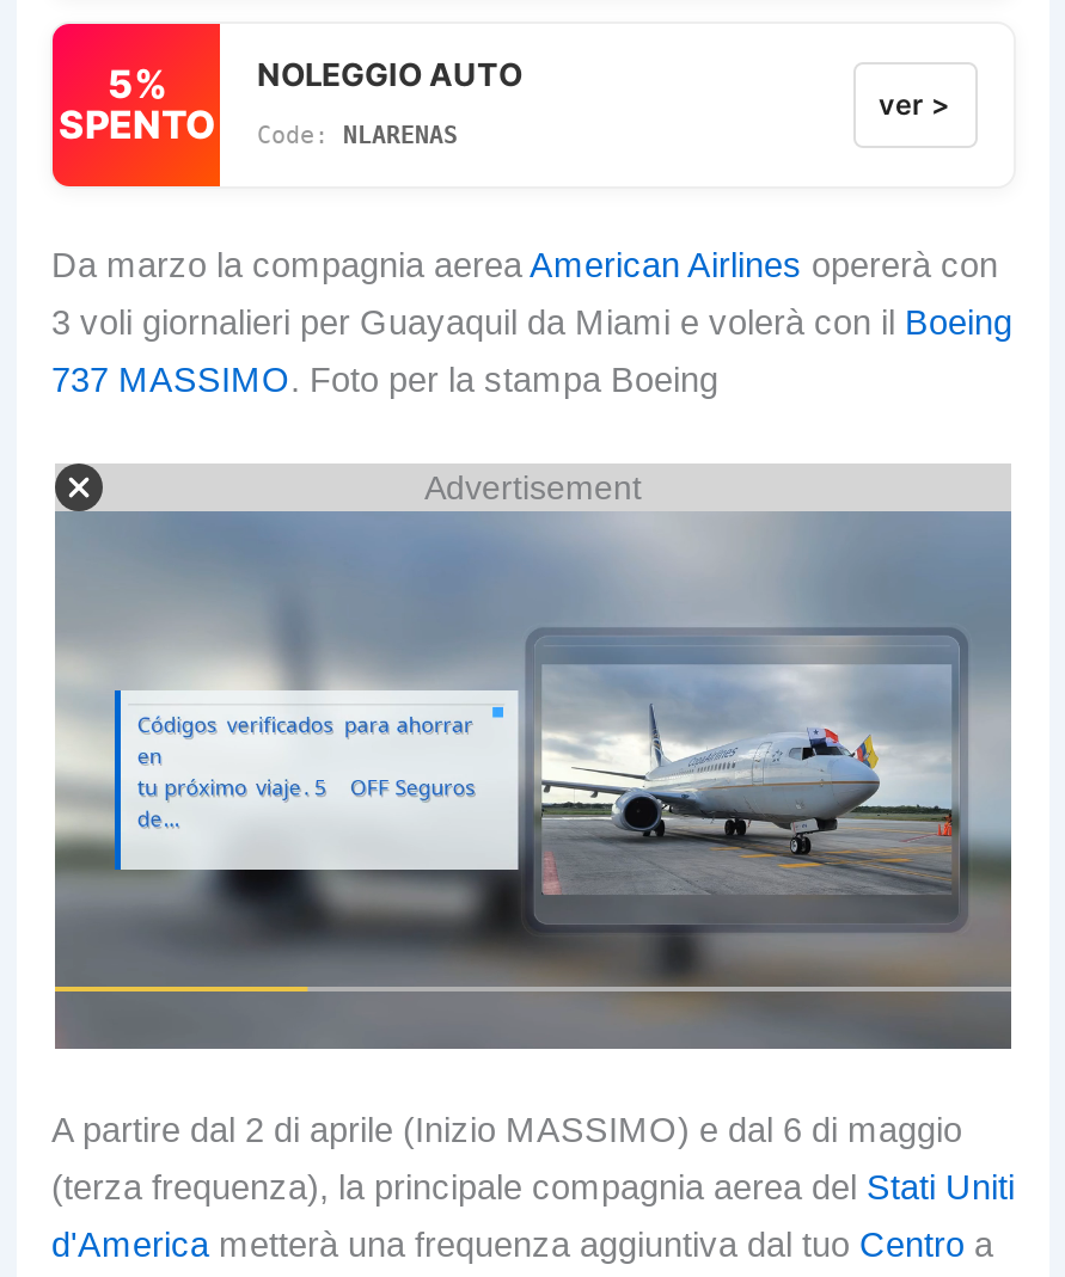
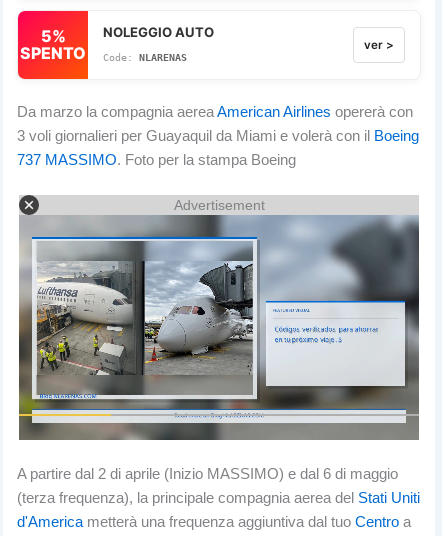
- [image]
+ [image]
